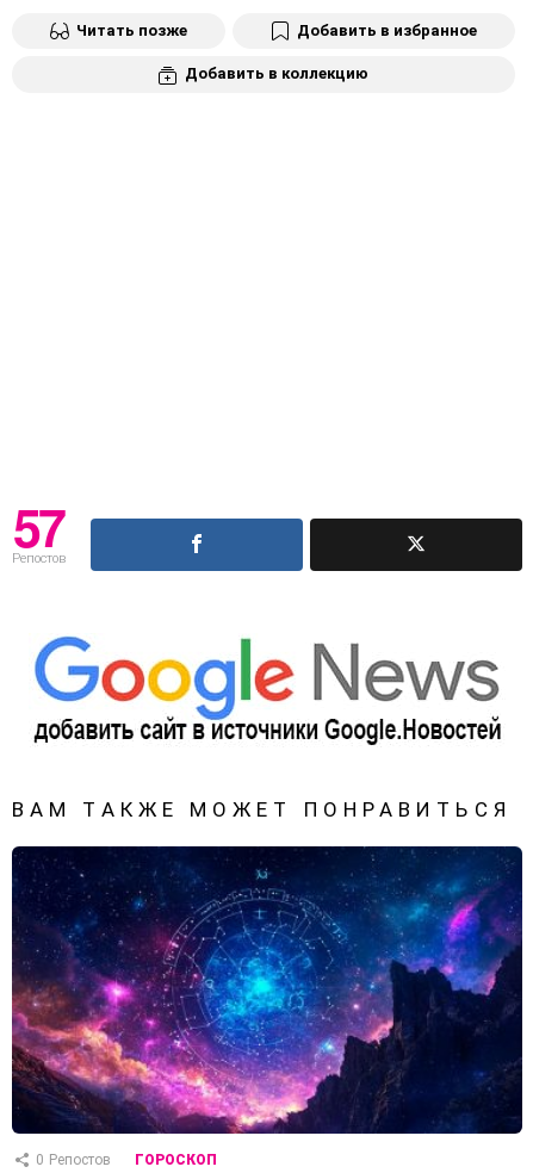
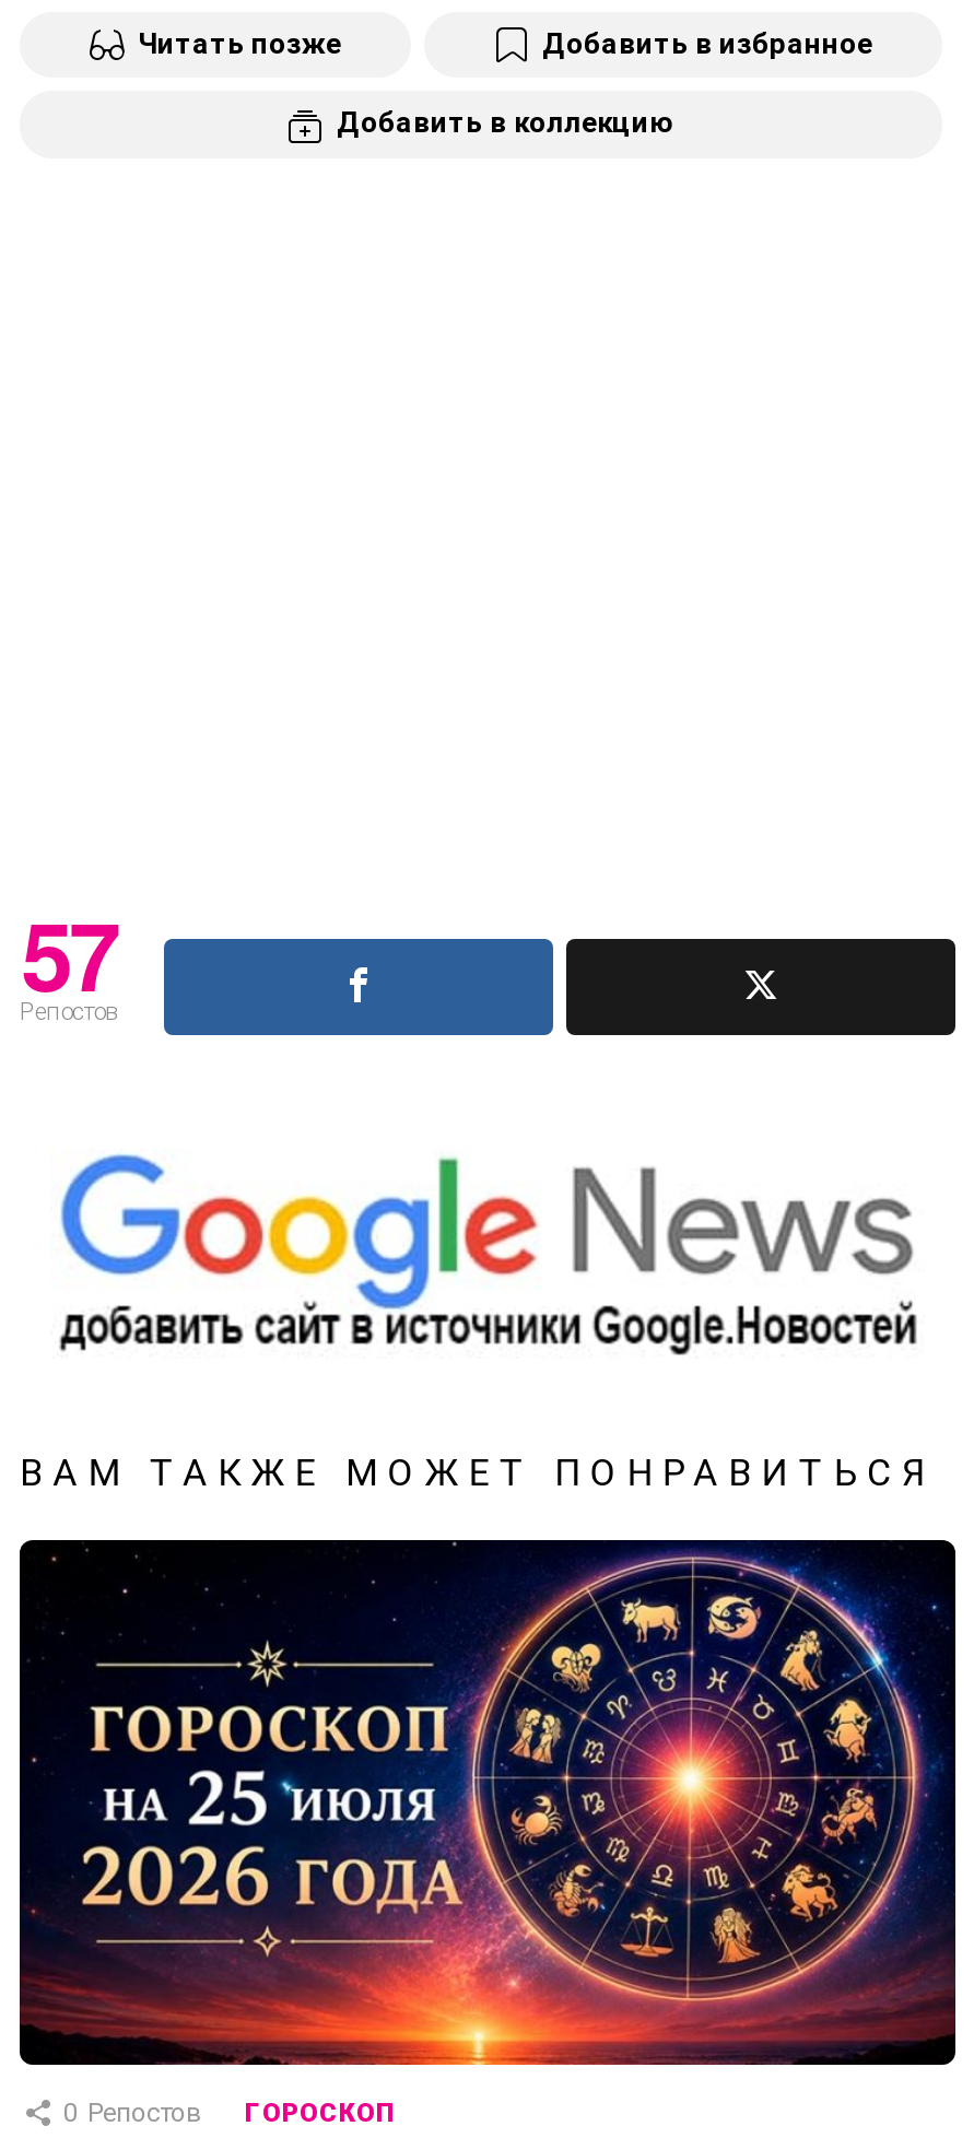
- [image]
+ [image]
